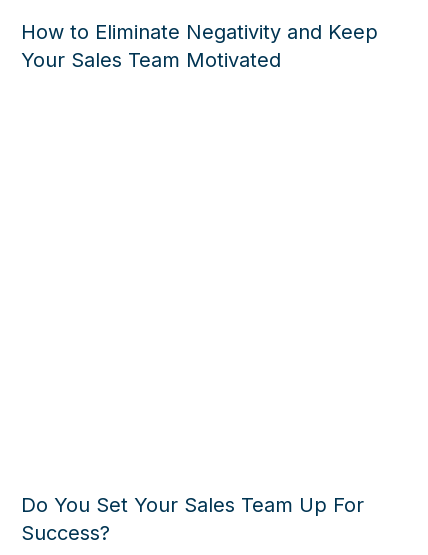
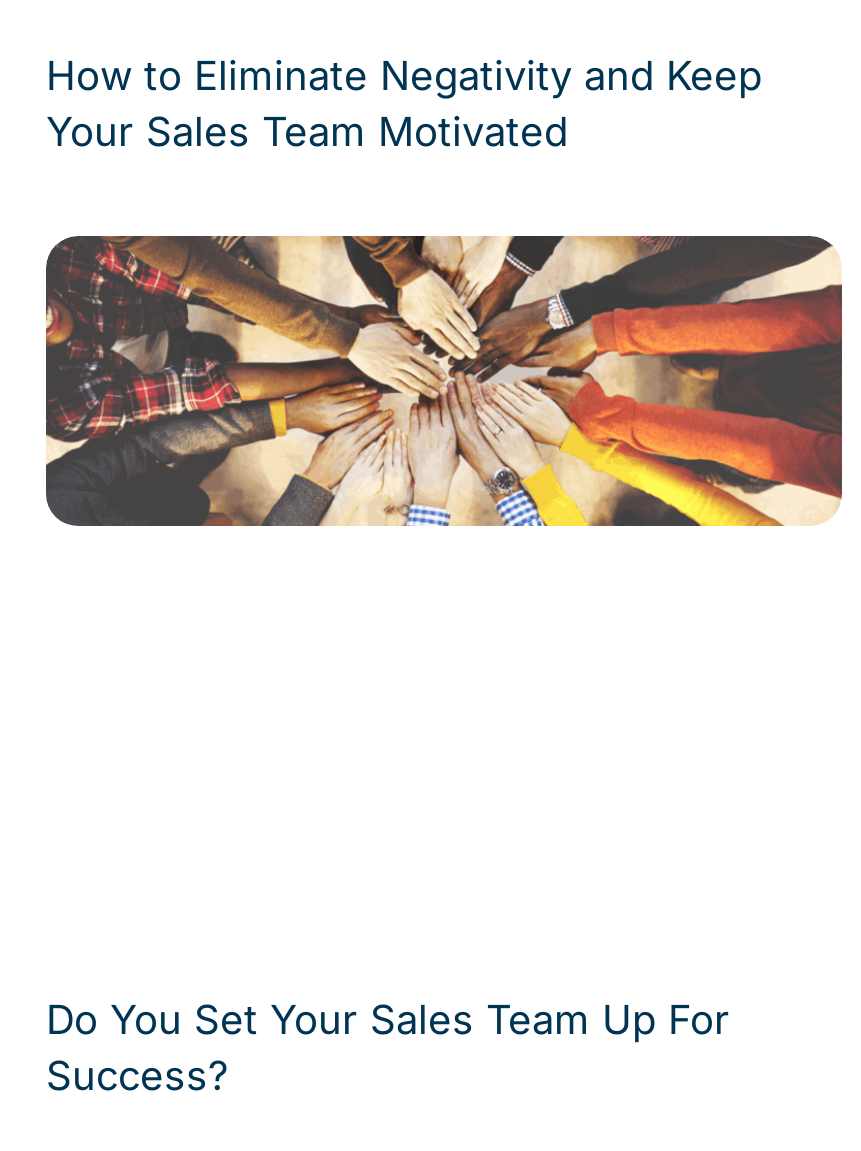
+ [image]
